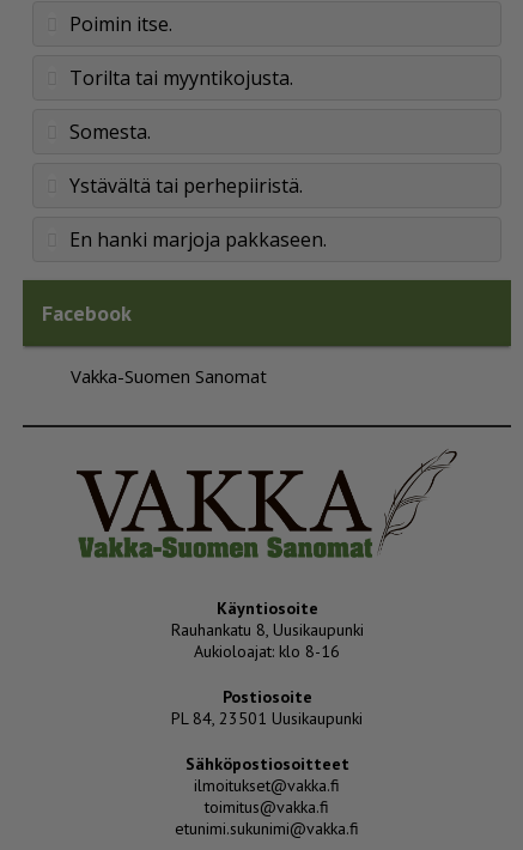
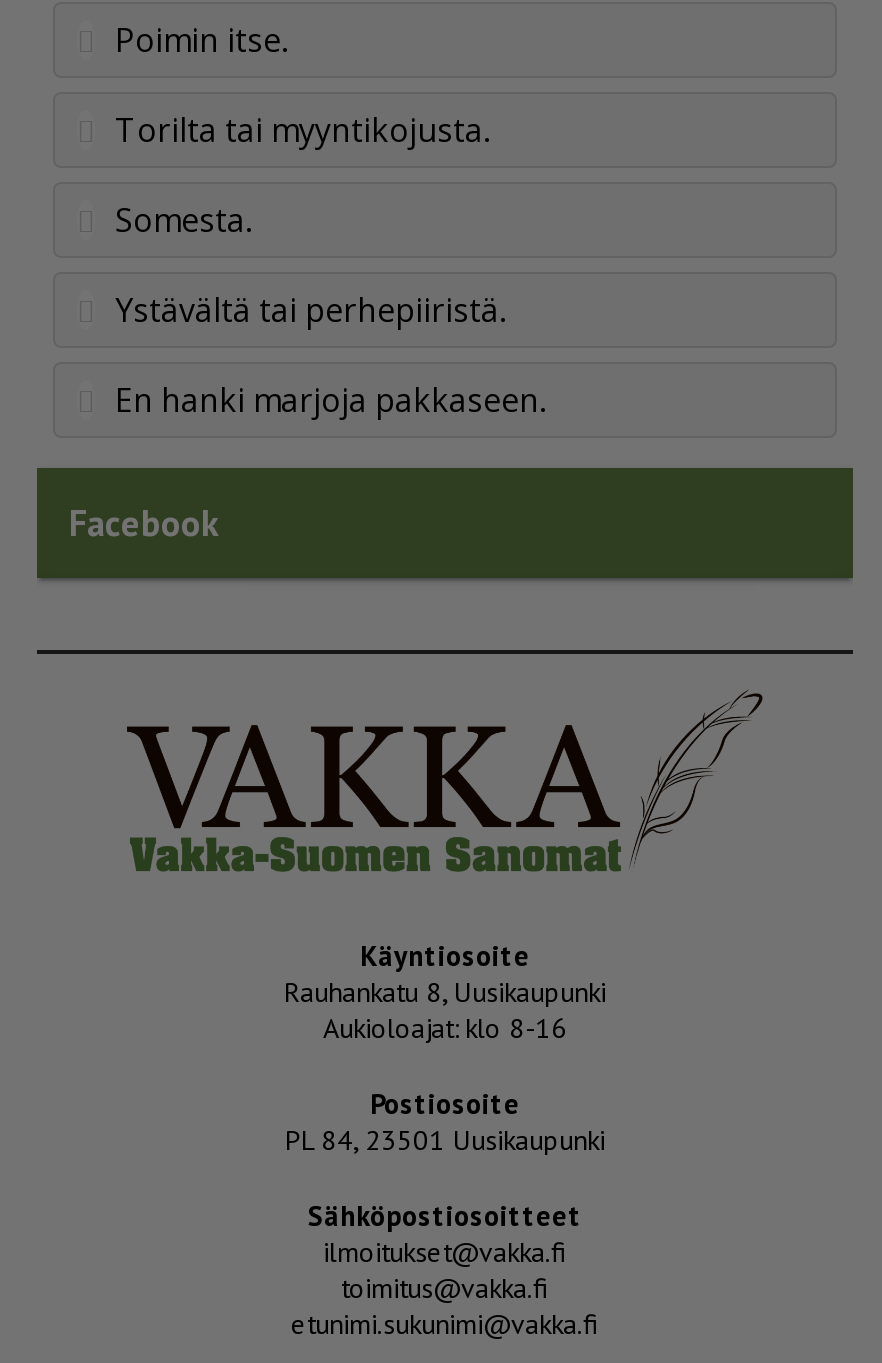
- Vakka-Suomen Sanomat
